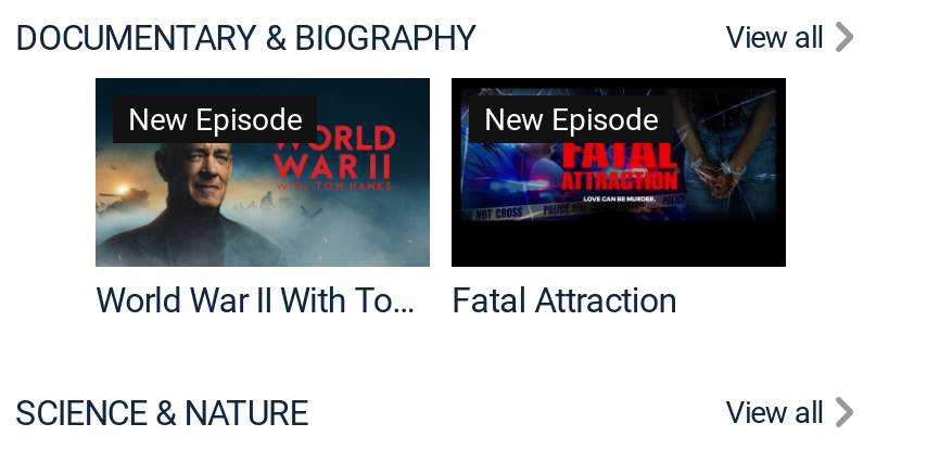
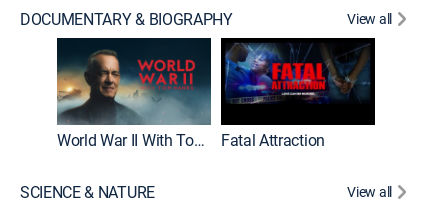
- New Episode

- New Episode
